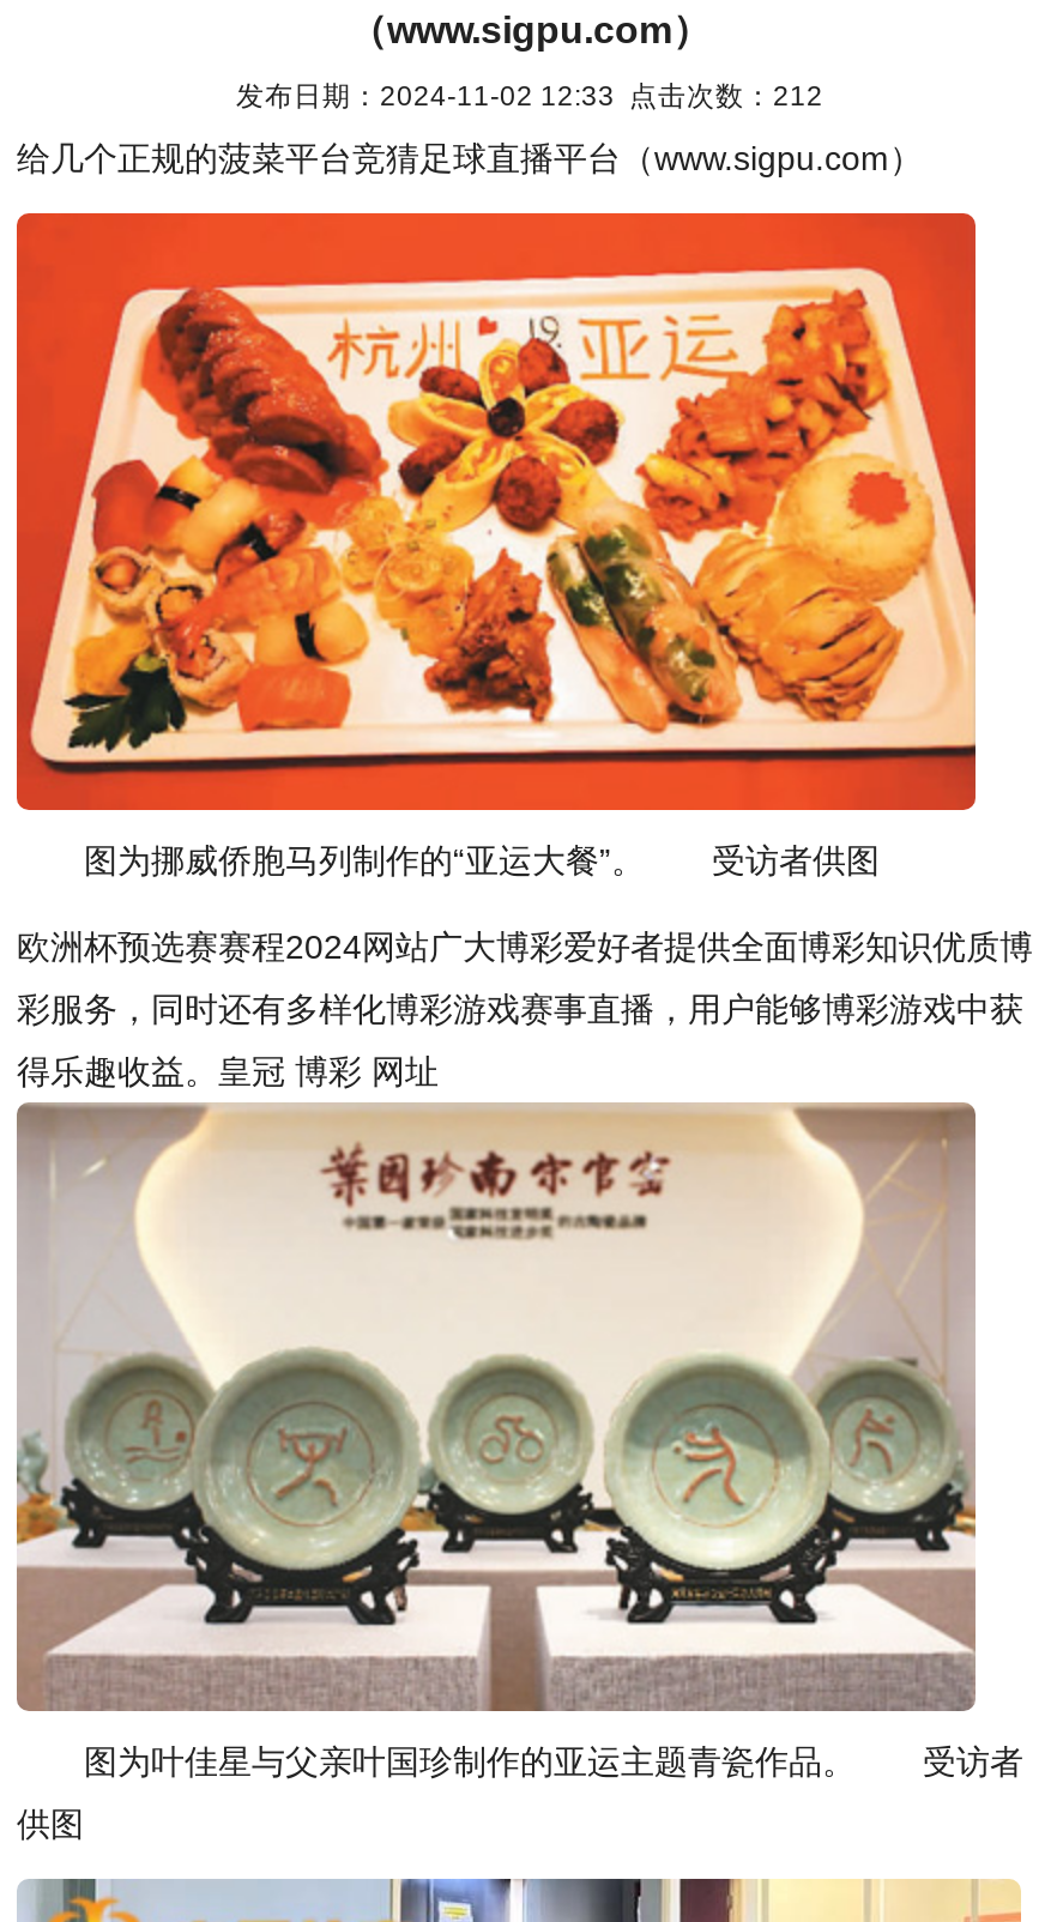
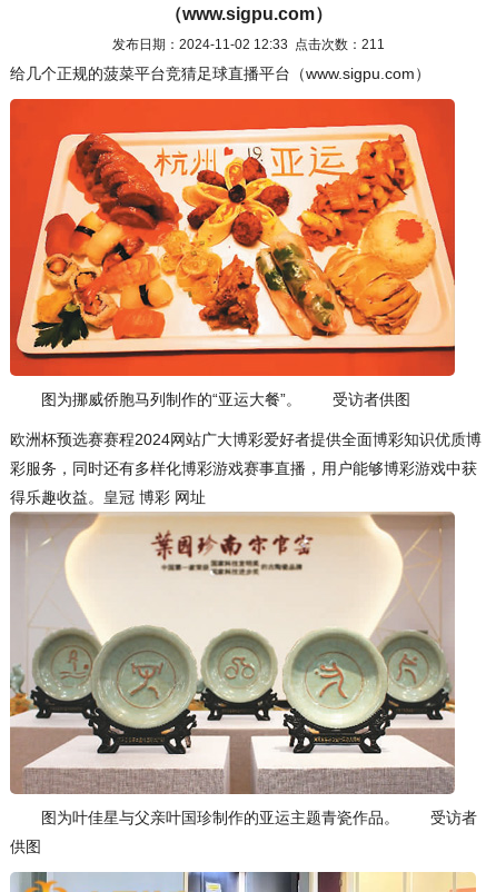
- 发布日期：2024-11-02 12:33 点击次数：212
+ 发布日期：2024-11-02 12:33 点击次数：211
